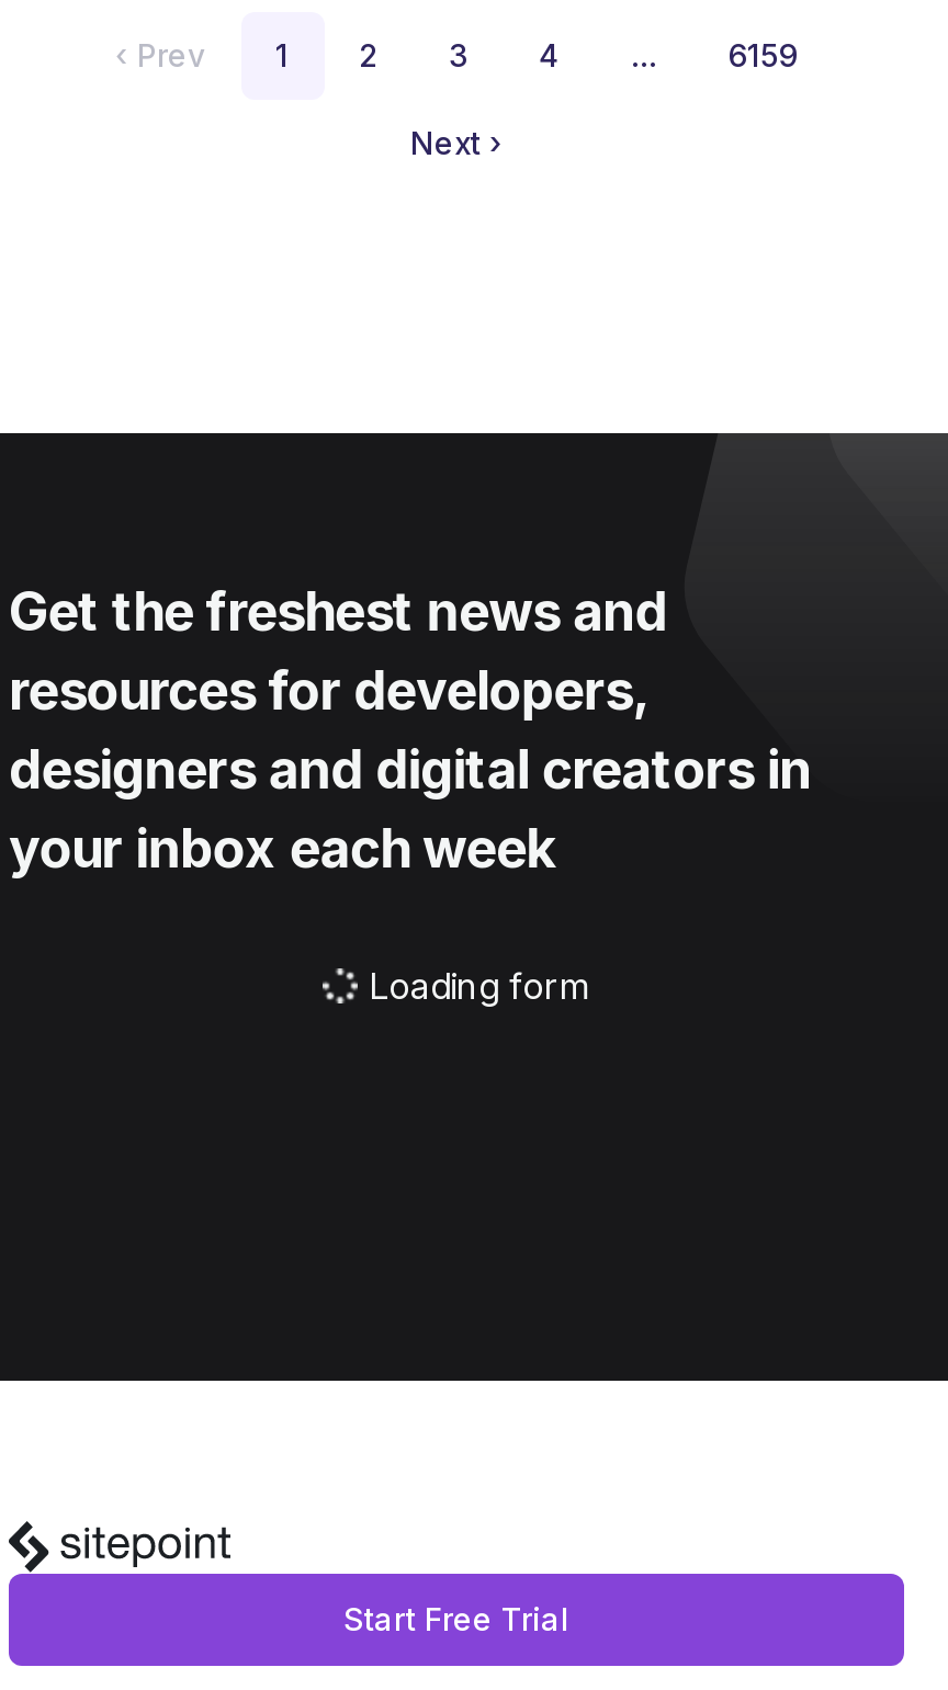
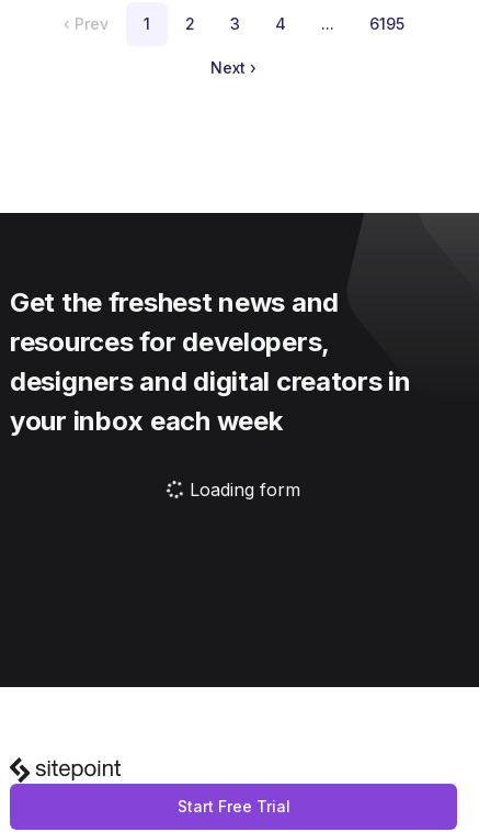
- 6159
+ 6195
